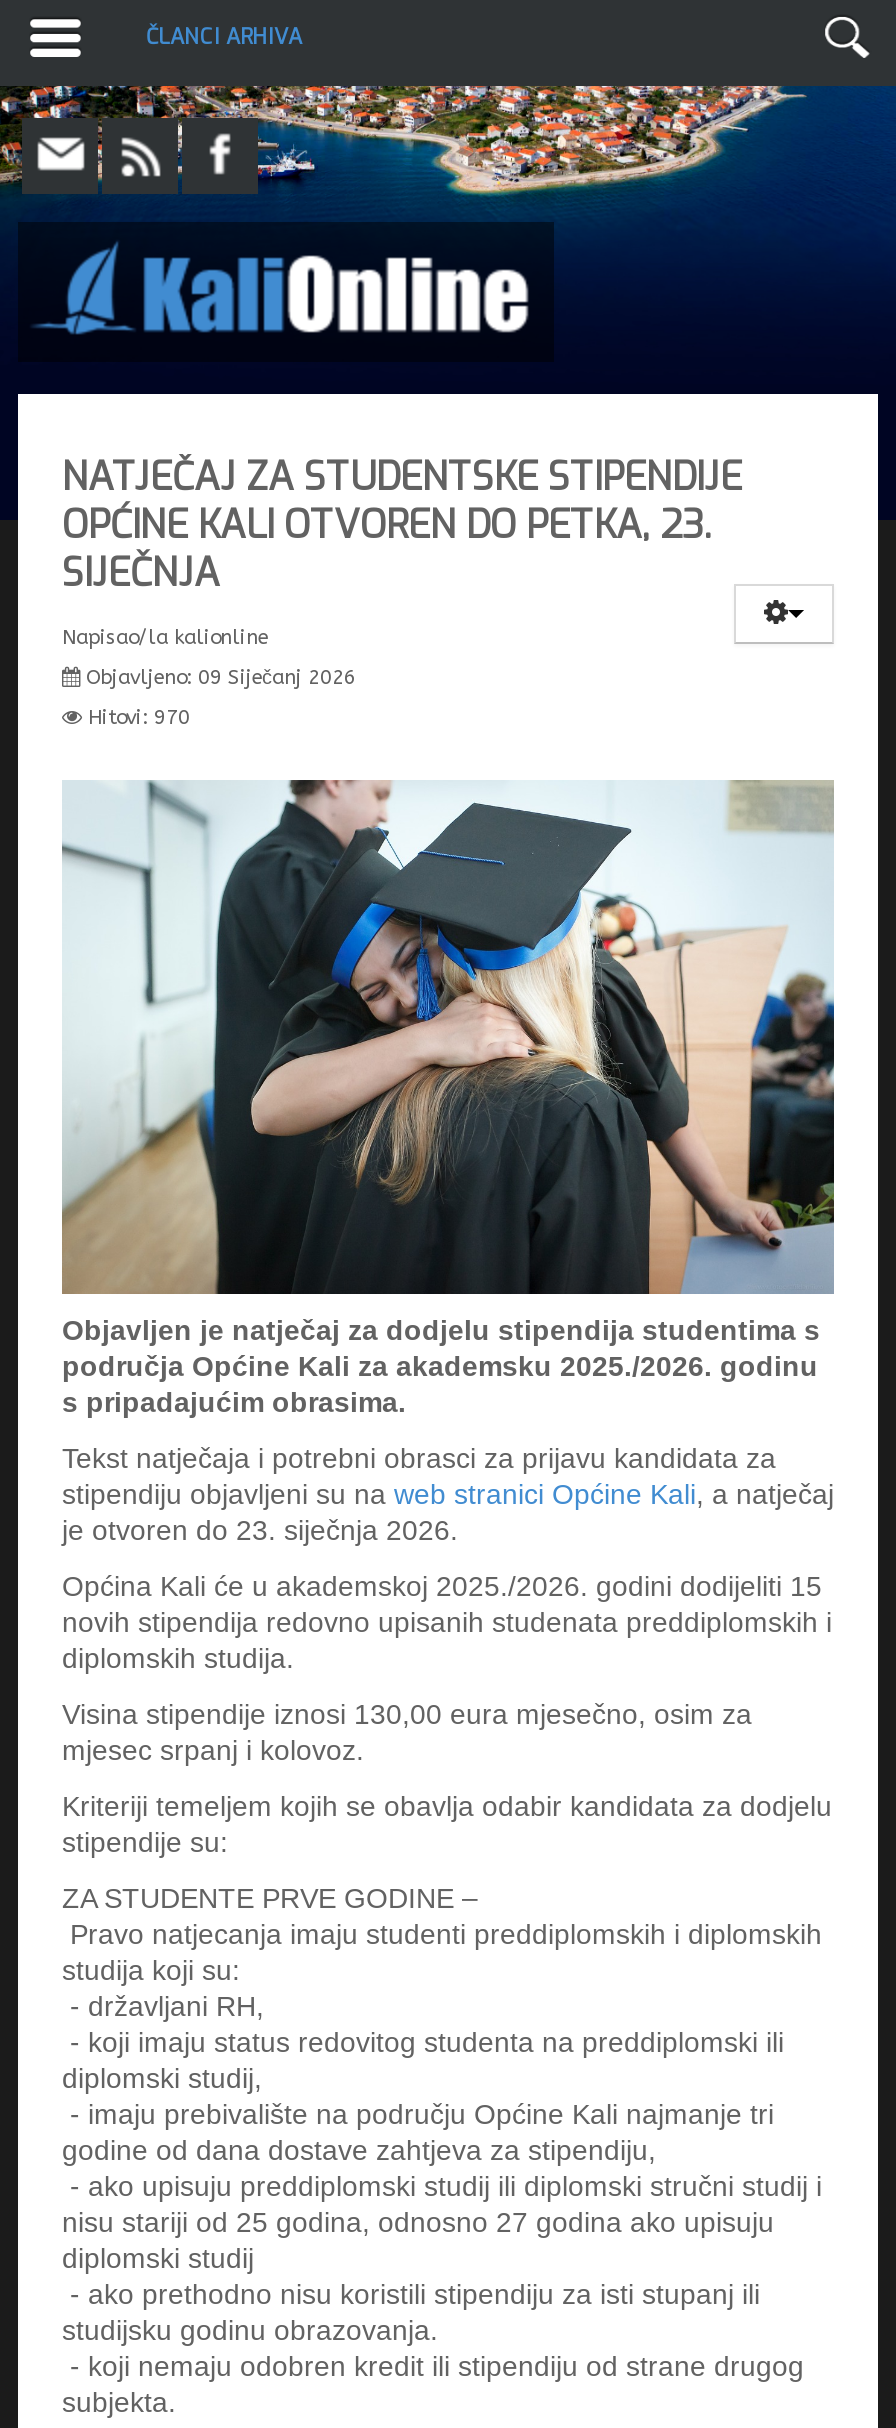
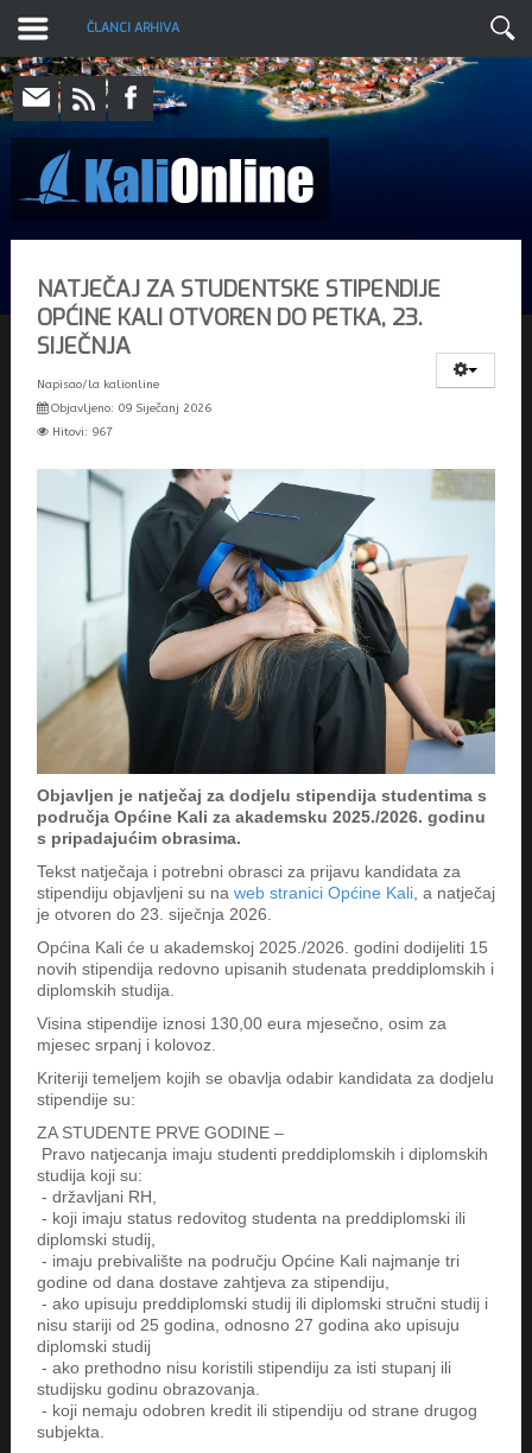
- Hitovi: 970
+ Hitovi: 967
